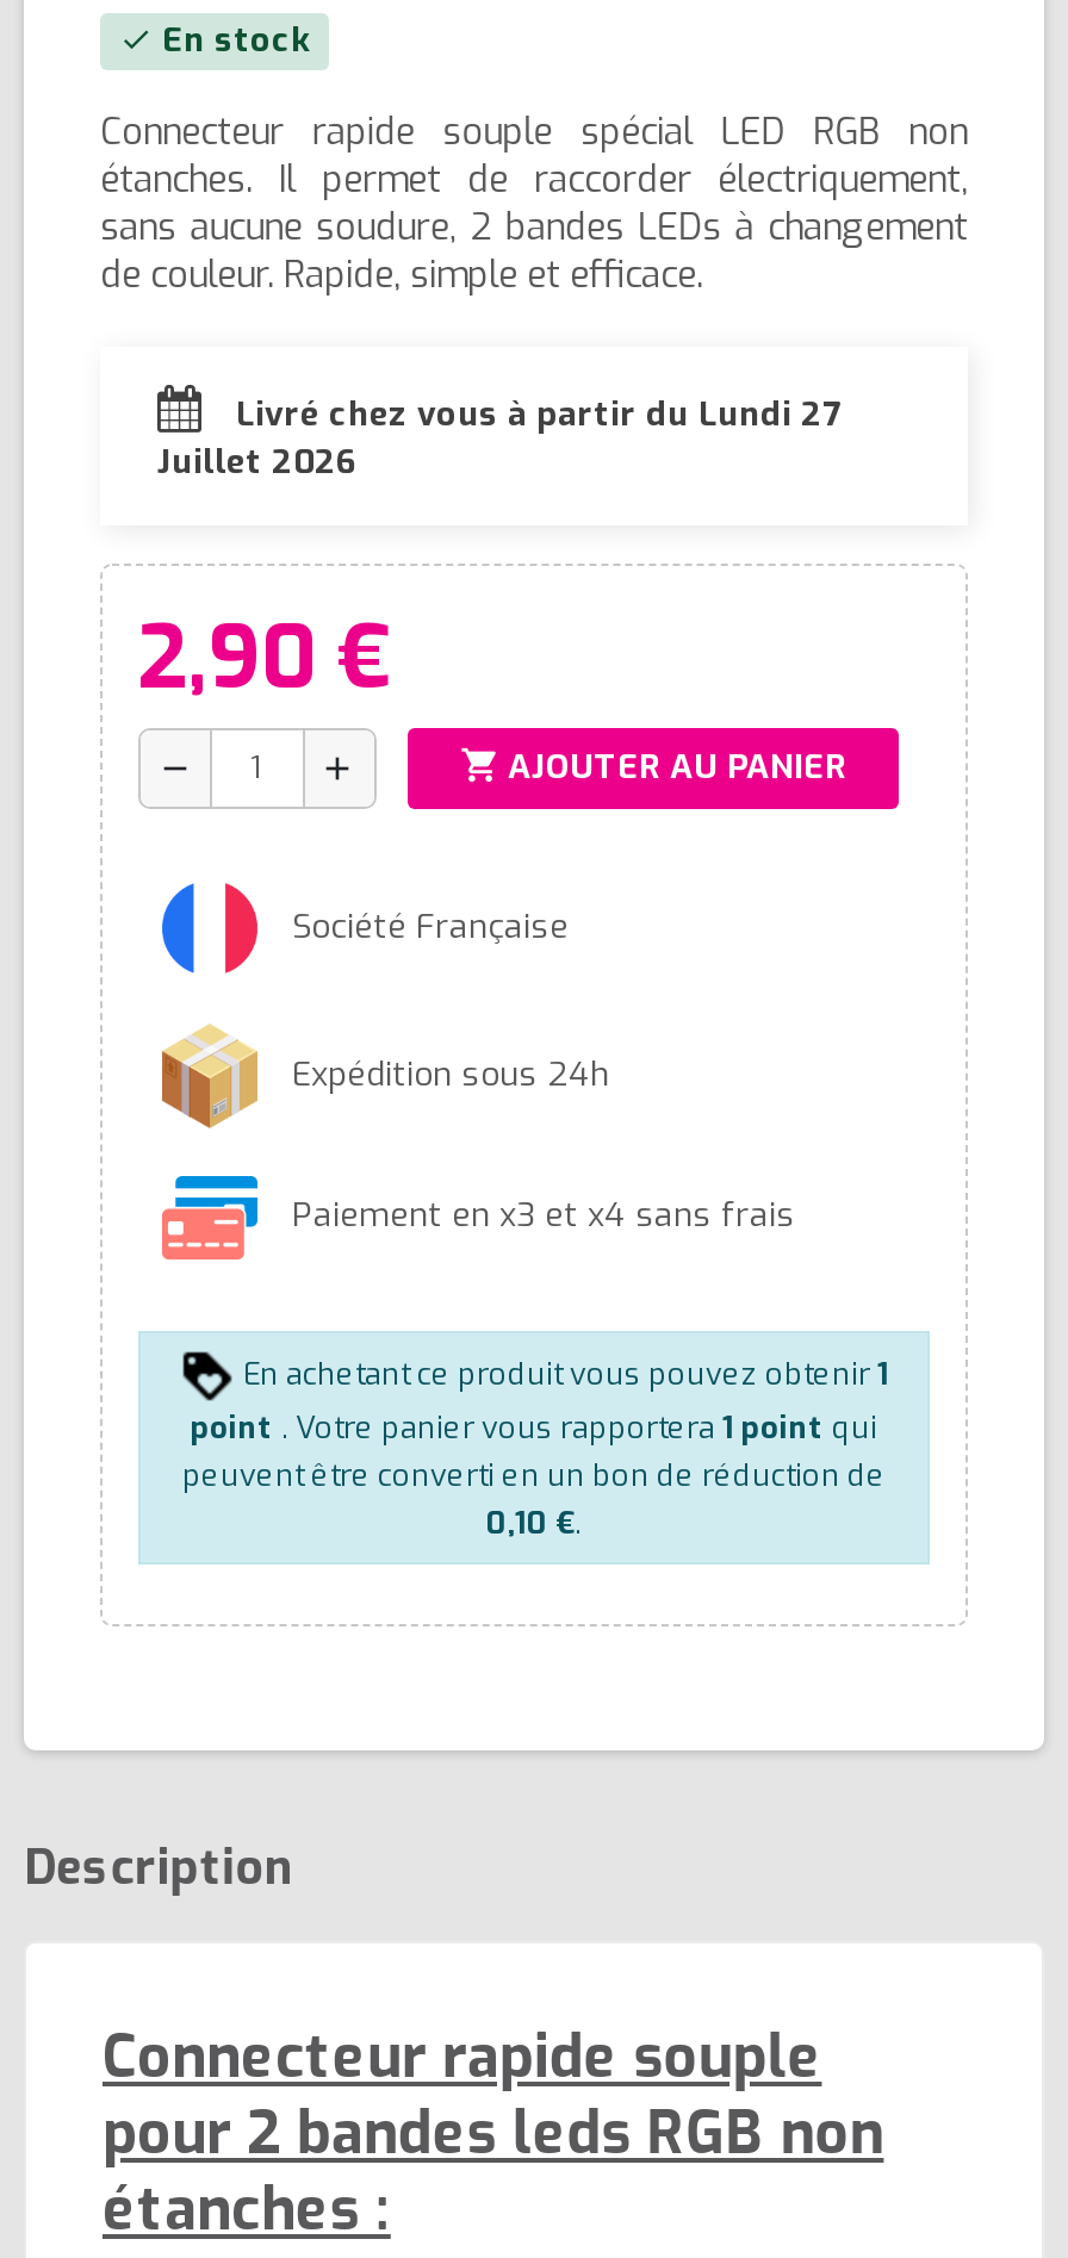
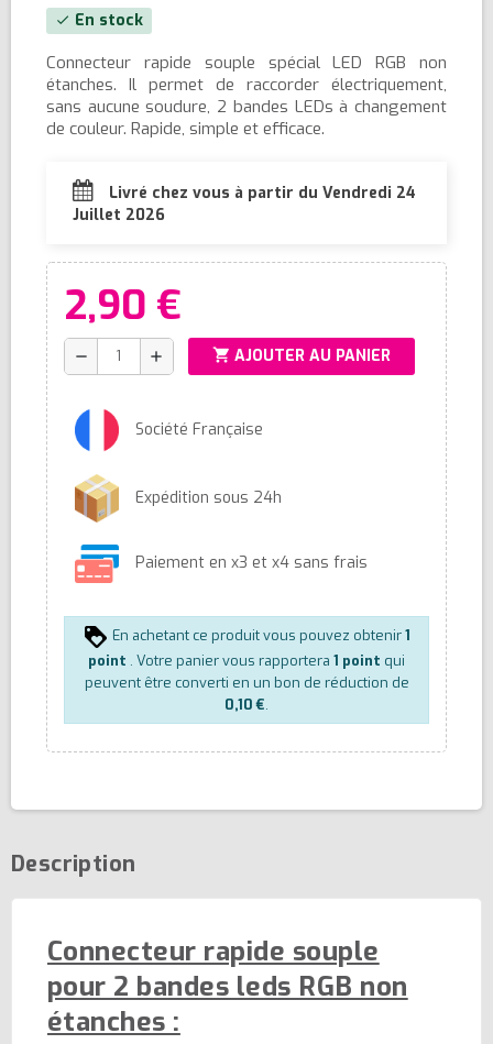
- Livré chez vous à partir du Lundi 27
+ Livré chez vous à partir du Vendredi 24
